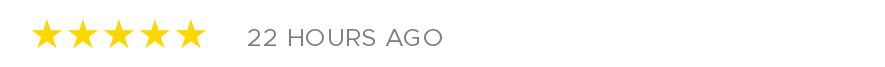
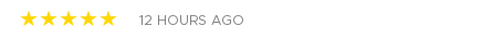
- 22 HOURS AGO
+ 12 HOURS AGO
